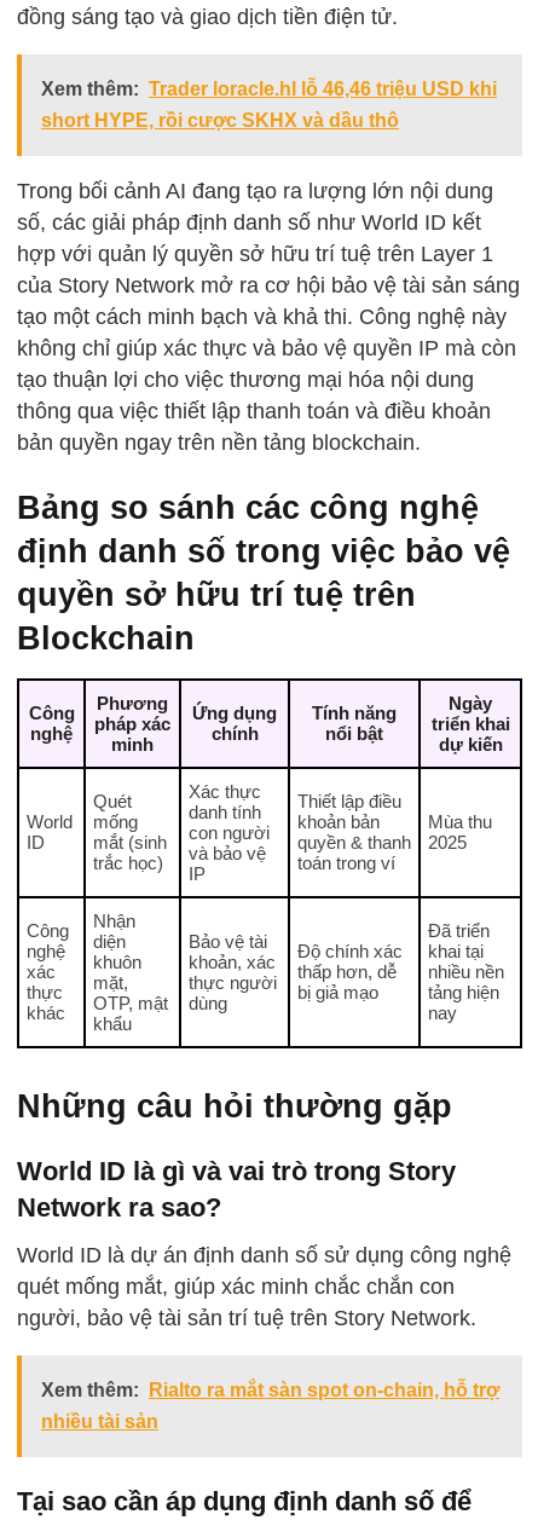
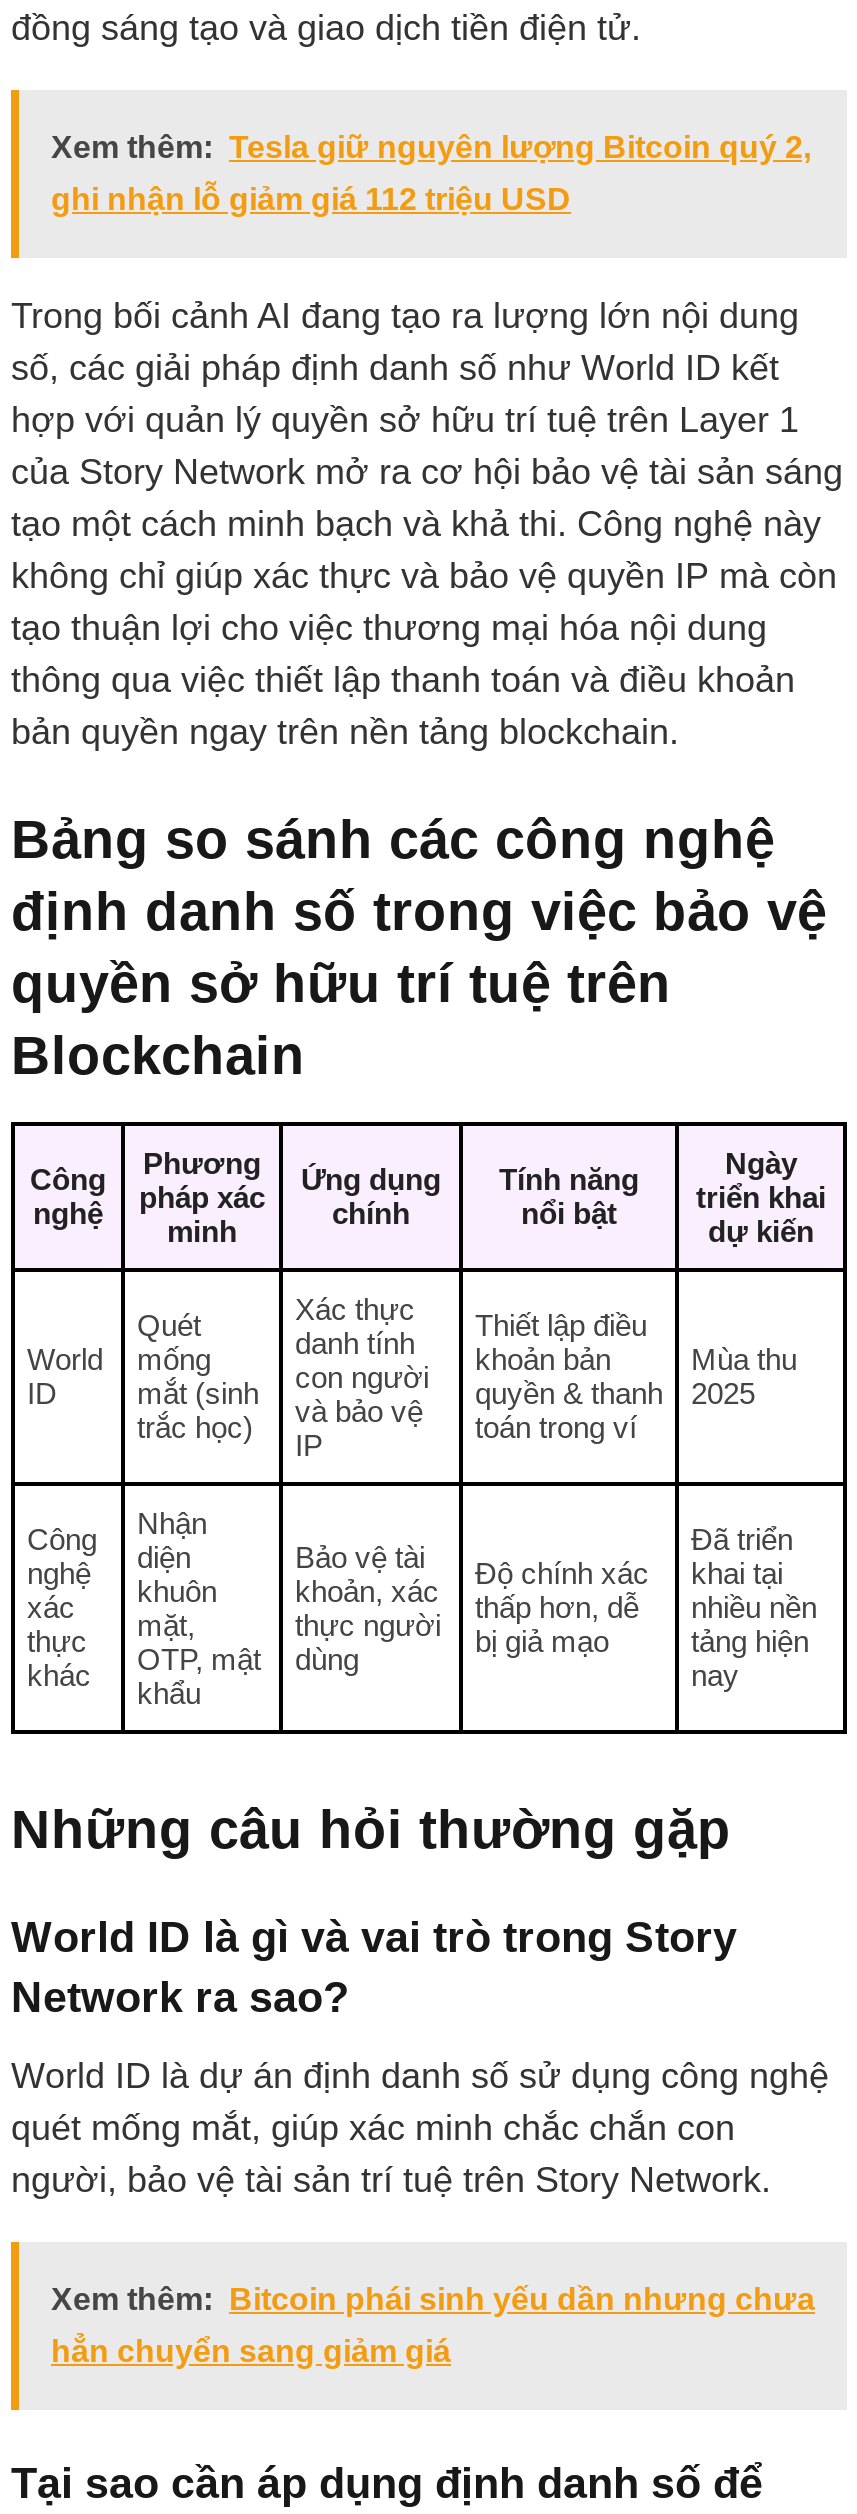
- Xem thêm: Trader loracle.hl lỗ 46,46 triệu USD khi
+ Xem thêm: Tesla giữ nguyên lượng Bitcoin quý 2,

- short HYPE, rồi cược SKHX và dầu thô
+ ghi nhận lỗ giảm giá 112 triệu USD

- Xem thêm: Rialto ra mắt sàn spot on-chain, hỗ trợ
+ Xem thêm: Bitcoin phái sinh yếu dần nhưng chưa

- nhiều tài sản
+ hẳn chuyển sang giảm giá
